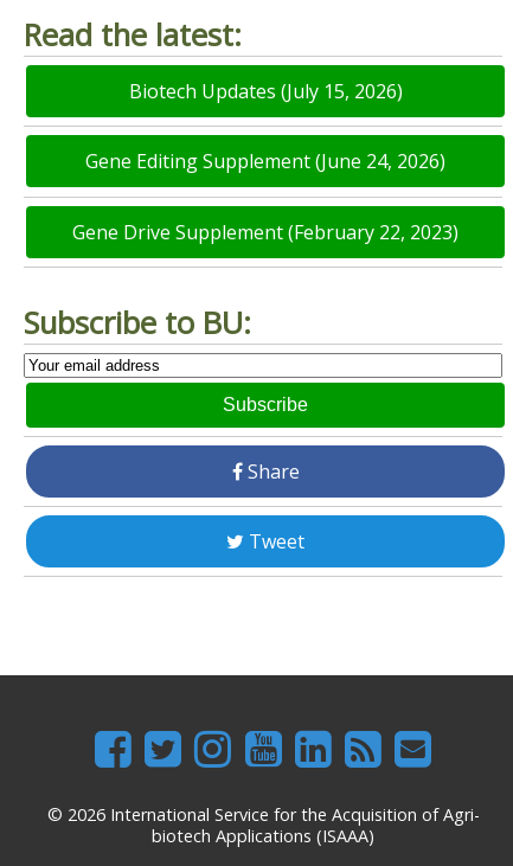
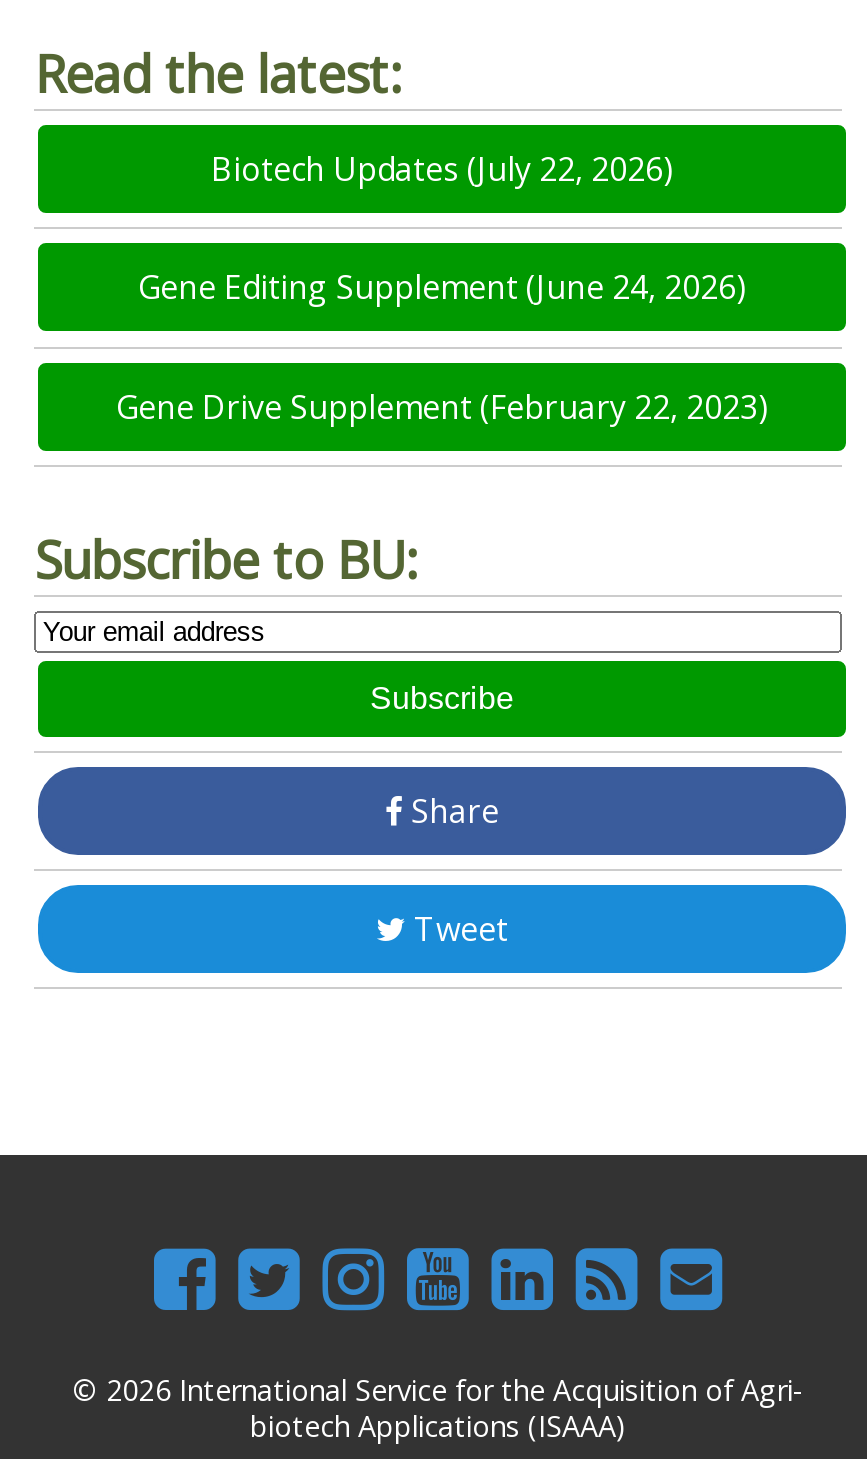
- Biotech Updates (July 15, 2026)
+ Biotech Updates (July 22, 2026)
